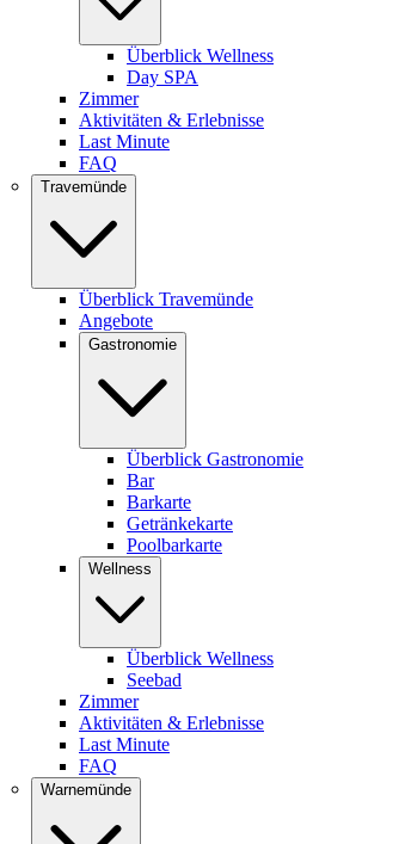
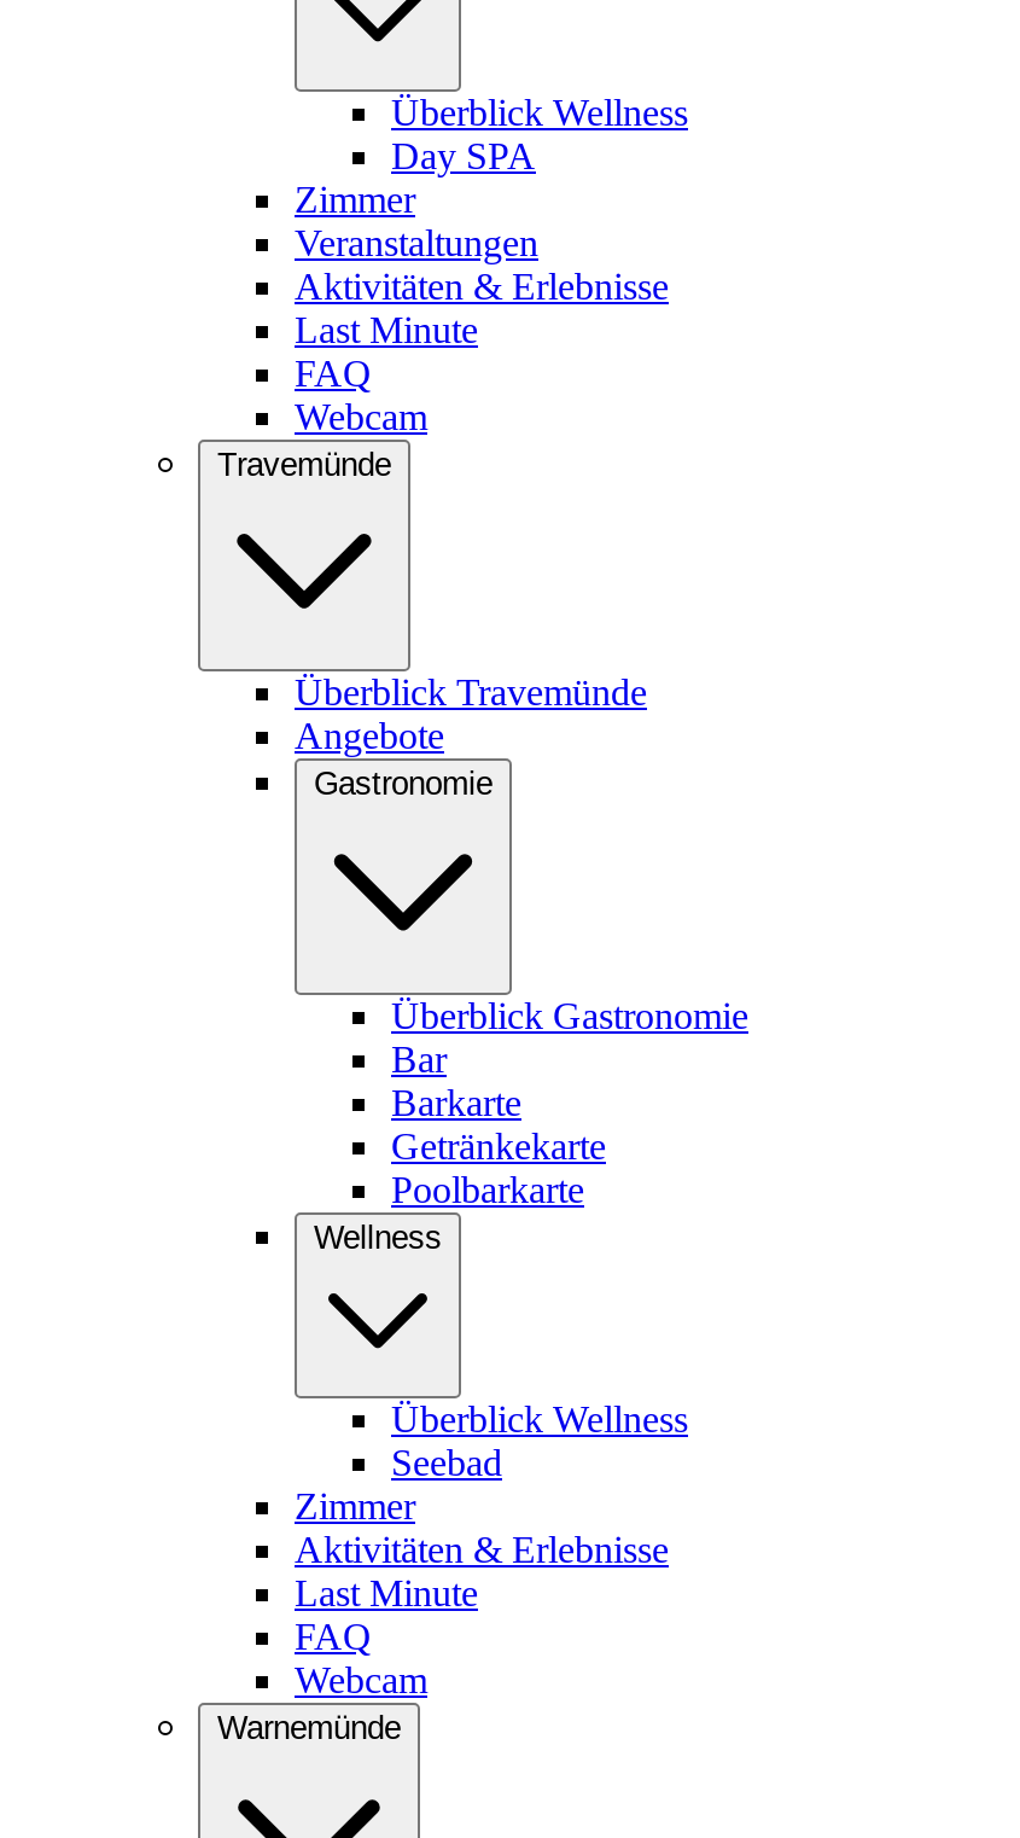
+ Veranstaltungen

+ Webcam

+ Webcam
